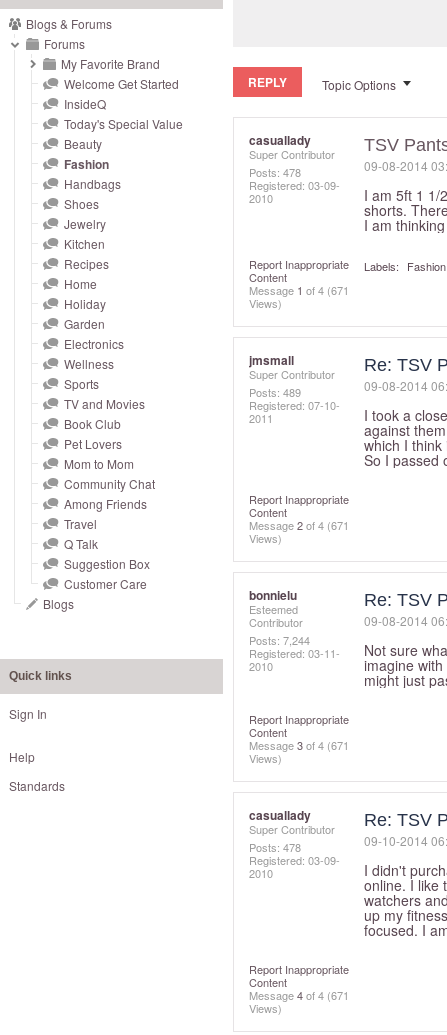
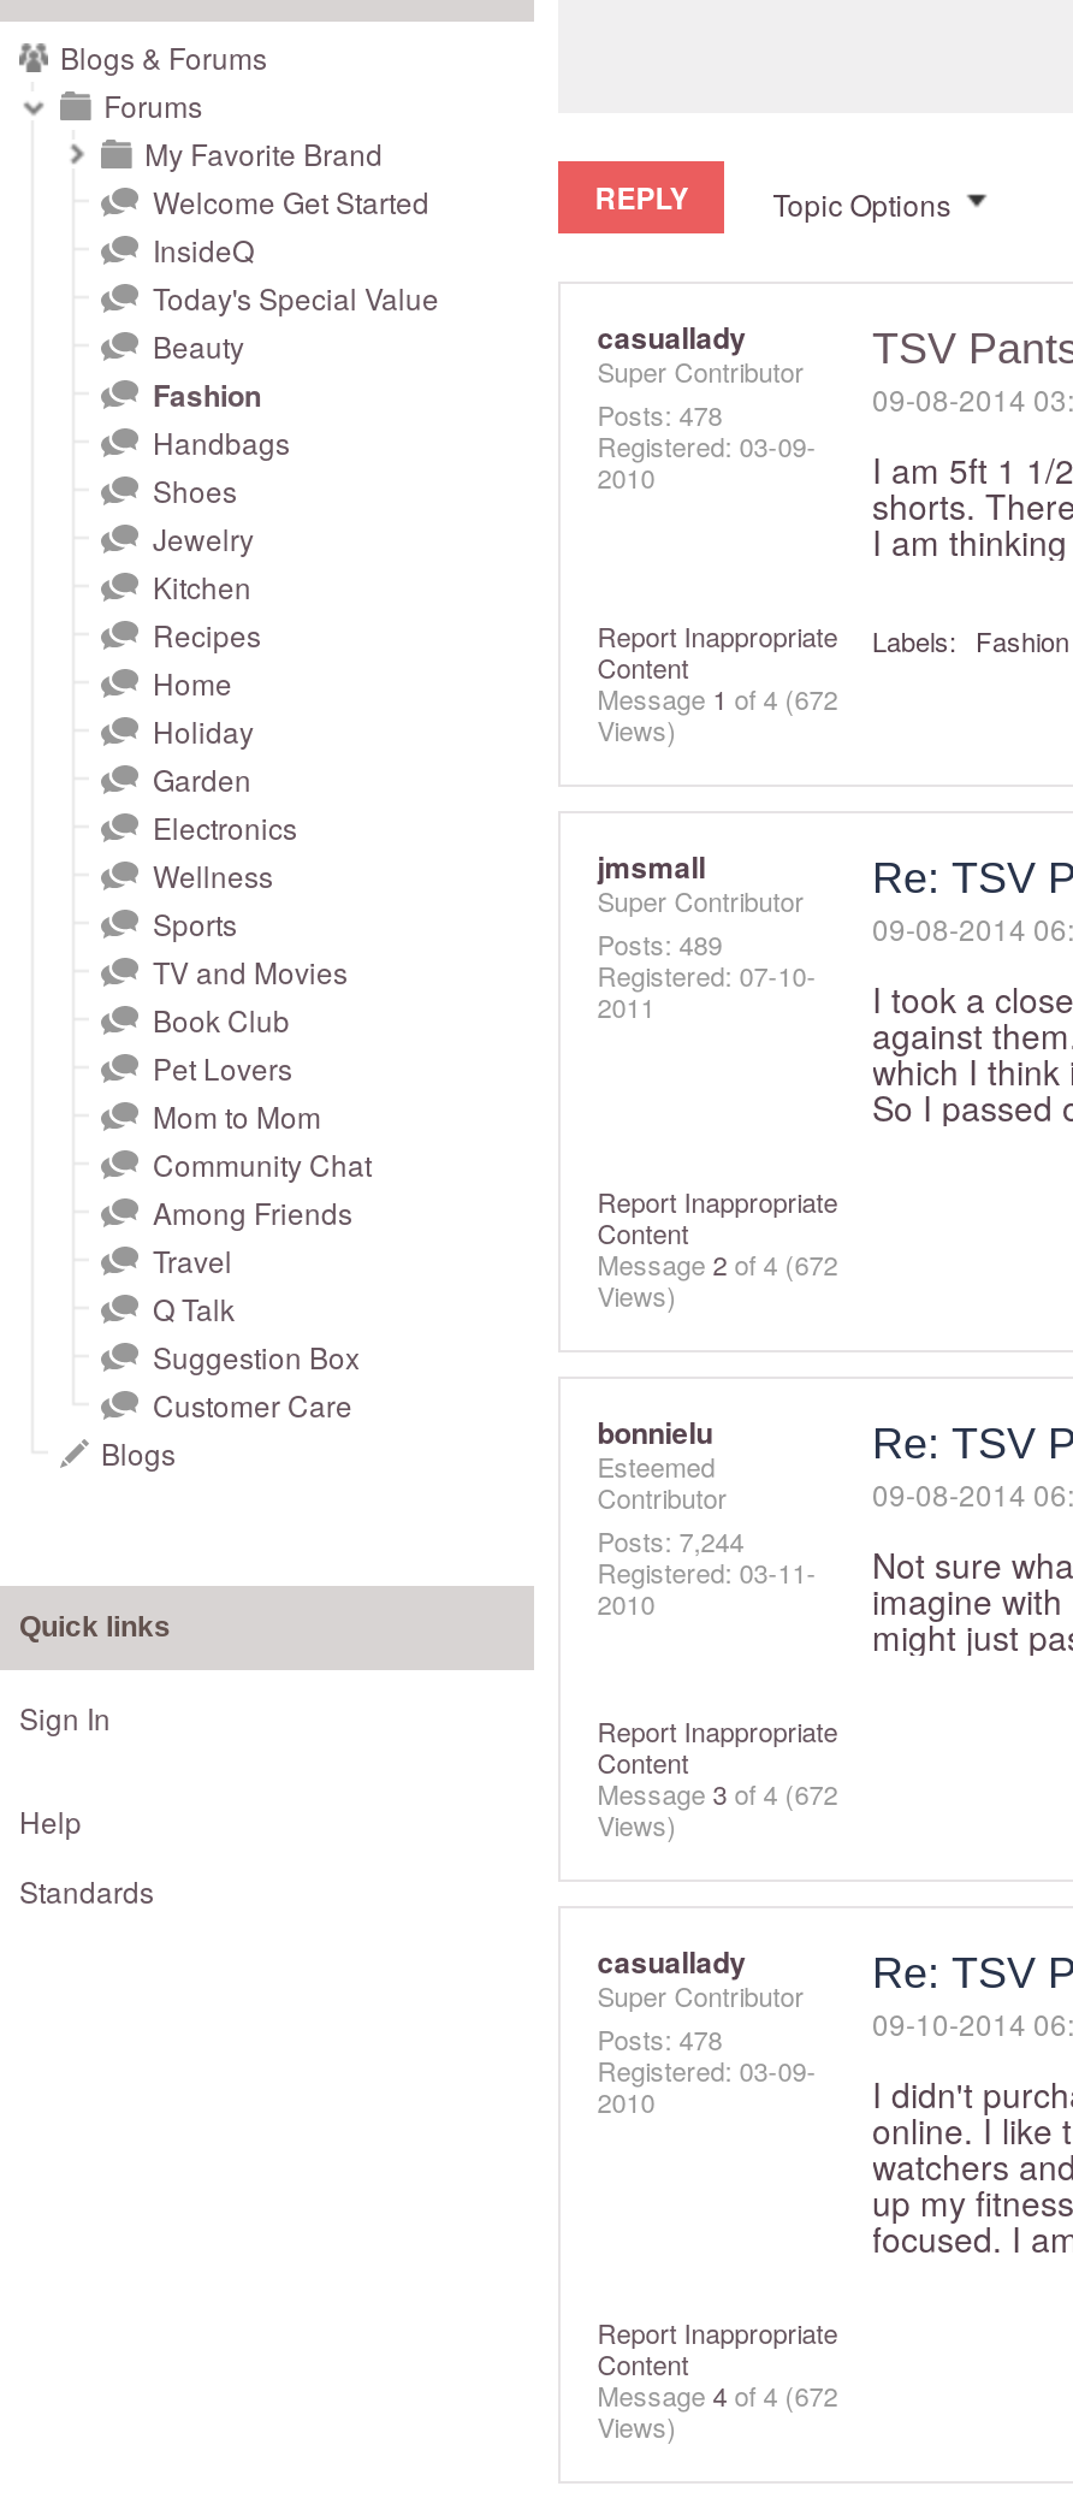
- Message 1 of 4 (671
+ Message 1 of 4 (672

- Message 2 of 4 (671
+ Message 2 of 4 (672

- Message 3 of 4 (671
+ Message 3 of 4 (672

- Message 4 of 4 (671
+ Message 4 of 4 (672
